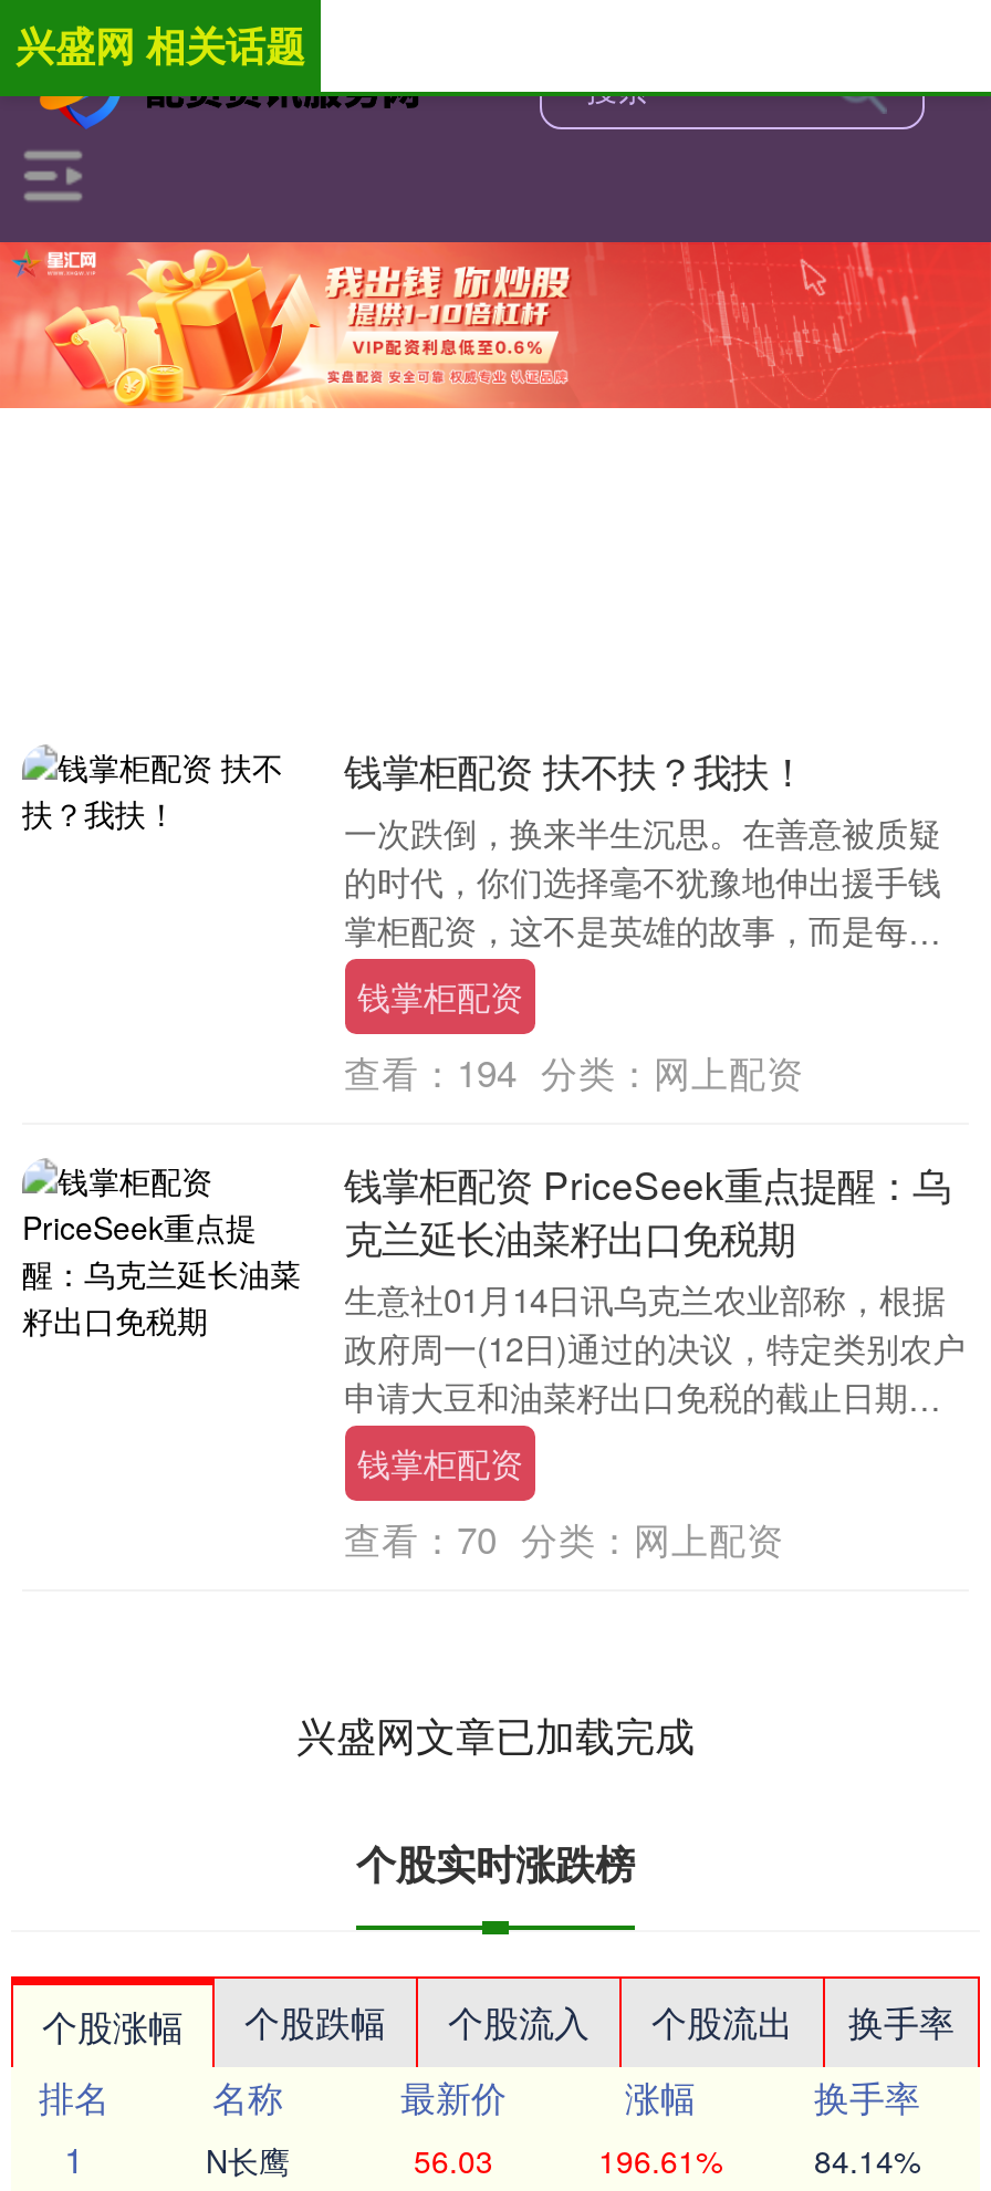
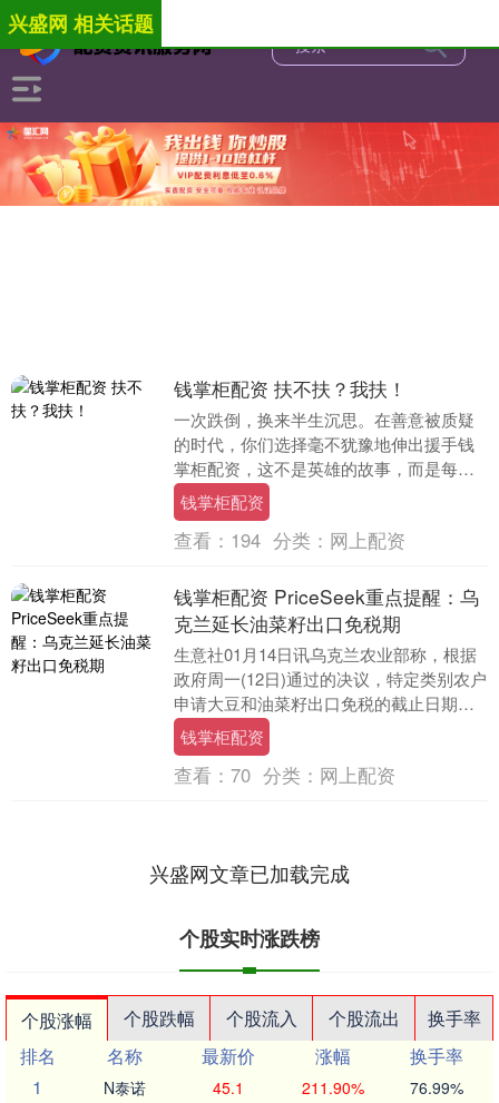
- N长鹰
+ N泰诺

- 56.03
+ 45.1

- 196.61%
+ 211.90%

- 84.14%
+ 76.99%
